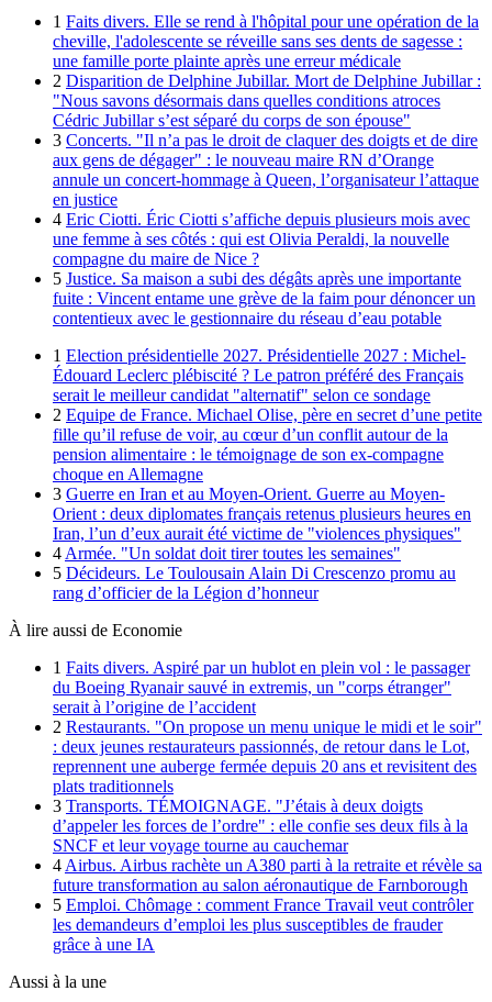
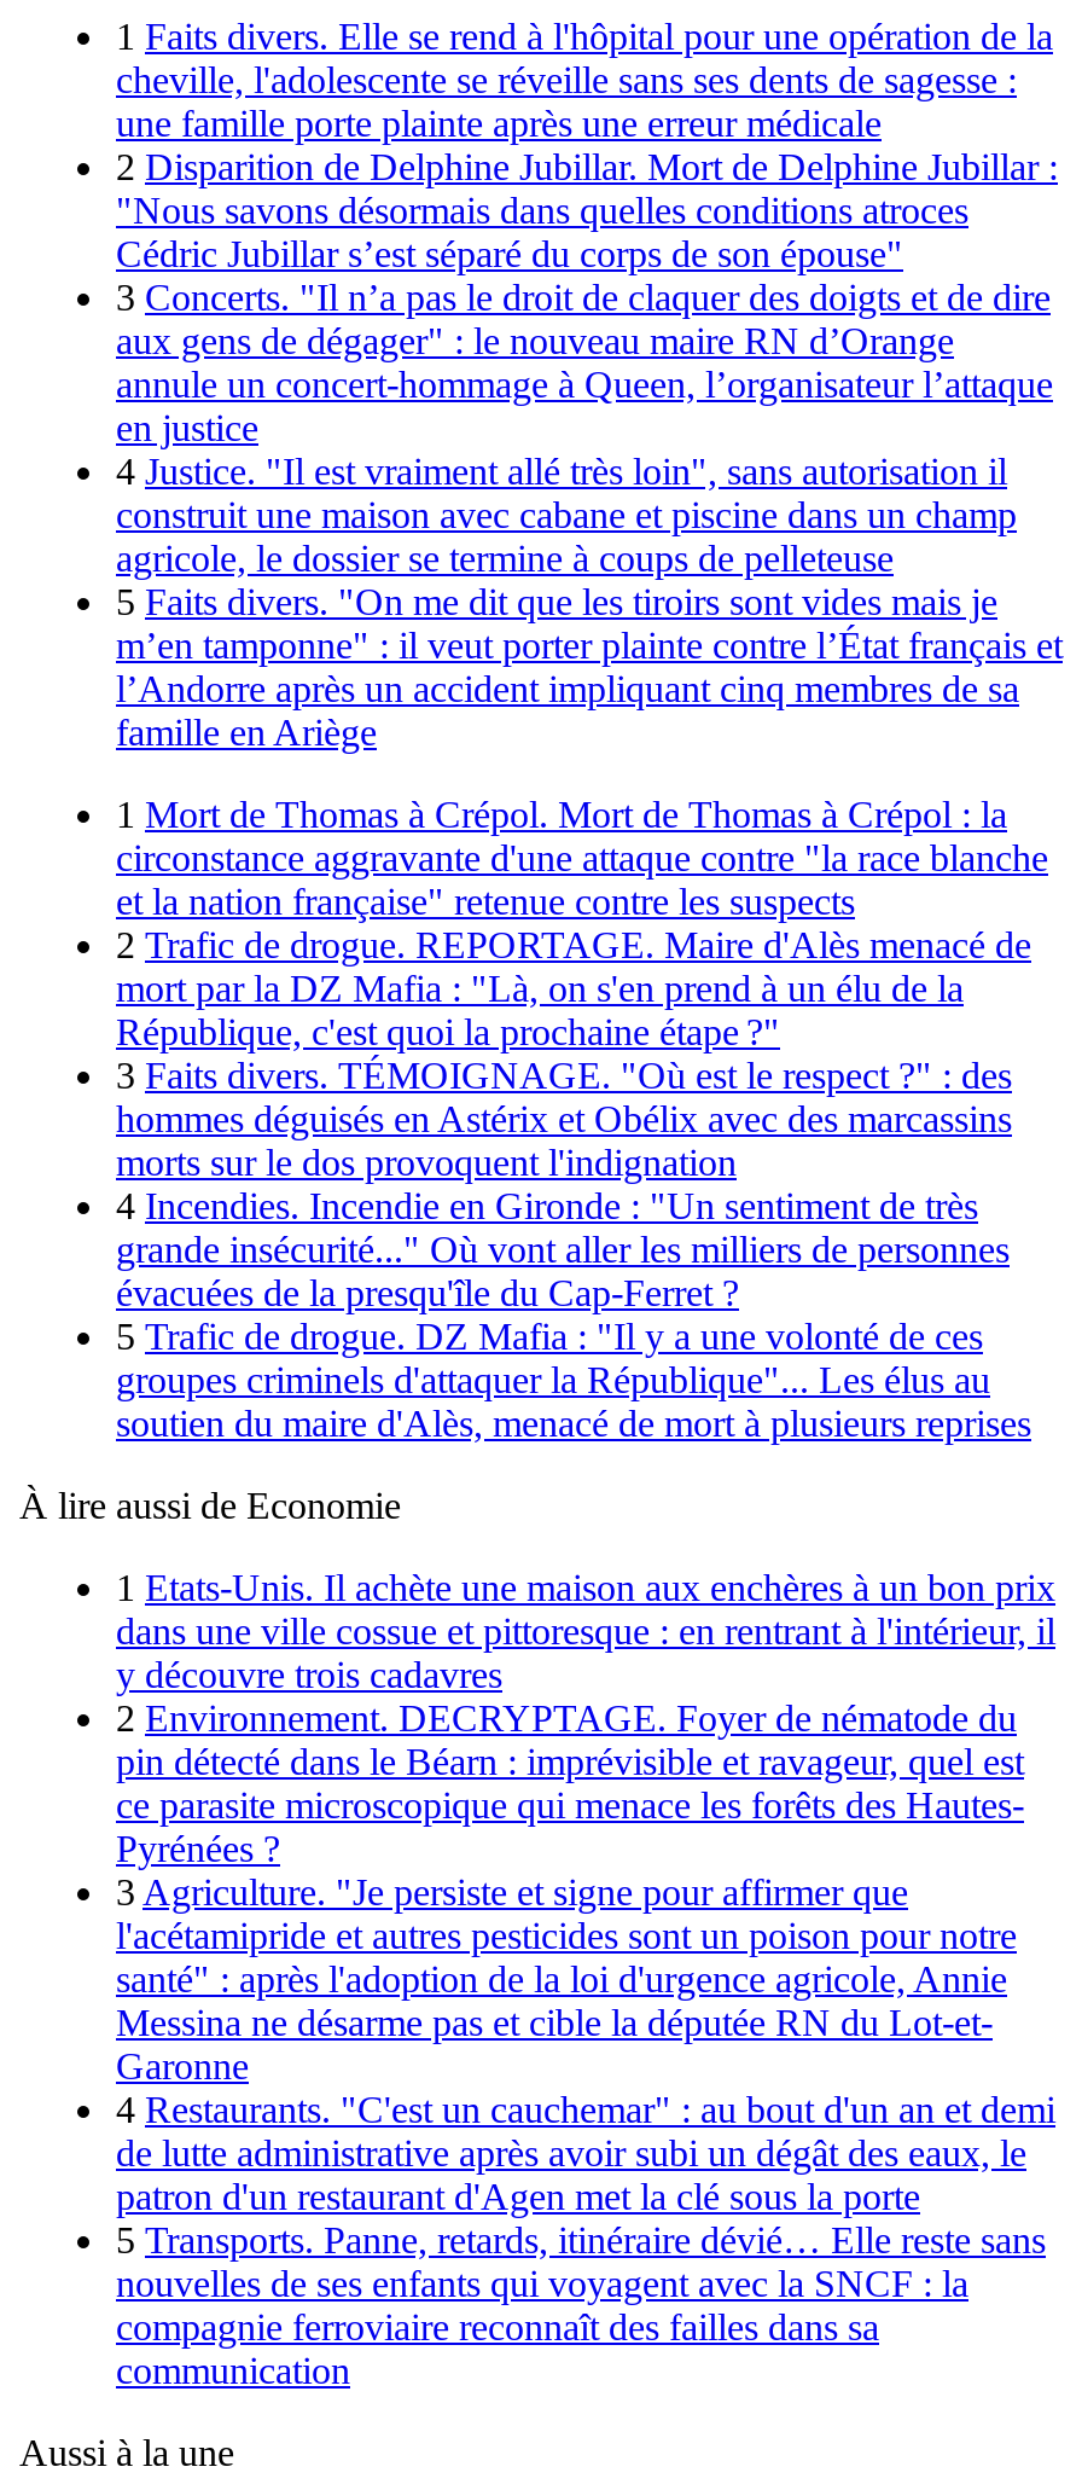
- 4 Eric Ciotti. Éric Ciotti s’affiche depuis plusieurs mois avec
- une femme à ses côtés : qui est Olivia Peraldi, la nouvelle
- compagne du maire de Nice ?
- 5 Justice. Sa maison a subi des dégâts après une importante
- fuite : Vincent entame une grève de la faim pour dénoncer un
- contentieux avec le gestionnaire du réseau d’eau potable
+ 4 Justice. "Il est vraiment allé très loin", sans autorisation il
+ construit une maison avec cabane et piscine dans un champ
+ agricole, le dossier se termine à coups de pelleteuse
+ 5 Faits divers. "On me dit que les tiroirs sont vides mais je
+ m’en tamponne" : il veut porter plainte contre l’État français et
+ l’Andorre après un accident impliquant cinq membres de sa
+ famille en Ariège

- 1 Election présidentielle 2027. Présidentielle 2027 : Michel-
- Édouard Leclerc plébiscité ? Le patron préféré des Français
- serait le meilleur candidat "alternatif" selon ce sondage
- 2 Equipe de France. Michael Olise, père en secret d’une petite
- fille qu’il refuse de voir, au cœur d’un conflit autour de la
- pension alimentaire : le témoignage de son ex-compagne
- choque en Allemagne
- 3 Guerre en Iran et au Moyen-Orient. Guerre au Moyen-
- Orient : deux diplomates français retenus plusieurs heures en
- Iran, l’un d’eux aurait été victime de "violences physiques"
- 4 Armée. "Un soldat doit tirer toutes les semaines"
- 5 Décideurs. Le Toulousain Alain Di Crescenzo promu au
- rang d’officier de la Légion d’honneur
+ 1 Mort de Thomas à Crépol. Mort de Thomas à Crépol : la
+ circonstance aggravante d'une attaque contre "la race blanche
+ et la nation française" retenue contre les suspects
+ 2 Trafic de drogue. REPORTAGE. Maire d'Alès menacé de
+ mort par la DZ Mafia : "Là, on s'en prend à un élu de la
+ République, c'est quoi la prochaine étape ?"
+ 3 Faits divers. TÉMOIGNAGE. "Où est le respect ?" : des
+ hommes déguisés en Astérix et Obélix avec des marcassins
+ morts sur le dos provoquent l'indignation
+ 4 Incendies. Incendie en Gironde : "Un sentiment de très
+ grande insécurité..." Où vont aller les milliers de personnes
+ évacuées de la presqu'île du Cap-Ferret ?
+ 5 Trafic de drogue. DZ Mafia : "Il y a une volonté de ces
+ groupes criminels d'attaquer la République"... Les élus au
+ soutien du maire d'Alès, menacé de mort à plusieurs reprises

- 1 Faits divers. Aspiré par un hublot en plein vol : le passager
- du Boeing Ryanair sauvé in extremis, un "corps étranger"
- serait à l’origine de l’accident
- 2 Restaurants. "On propose un menu unique le midi et le soir"
- : deux jeunes restaurateurs passionnés, de retour dans le Lot,
- reprennent une auberge fermée depuis 20 ans et revisitent des
- plats traditionnels
- 3 Transports. TÉMOIGNAGE. "J’étais à deux doigts
- d’appeler les forces de l’ordre" : elle confie ses deux fils à la
- SNCF et leur voyage tourne au cauchemar
- 4 Airbus. Airbus rachète un A380 parti à la retraite et révèle sa
- future transformation au salon aéronautique de Farnborough
- 5 Emploi. Chômage : comment France Travail veut contrôler
- les demandeurs d’emploi les plus susceptibles de frauder
- grâce à une IA
+ 1 Etats-Unis. Il achète une maison aux enchères à un bon prix
+ dans une ville cossue et pittoresque : en rentrant à l'intérieur, il
+ y découvre trois cadavres
+ 2 Environnement. DECRYPTAGE. Foyer de nématode du
+ pin détecté dans le Béarn : imprévisible et ravageur, quel est
+ ce parasite microscopique qui menace les forêts des Hautes-
+ Pyrénées ?
+ 3 Agriculture. "Je persiste et signe pour affirmer que
+ l'acétamipride et autres pesticides sont un poison pour notre
+ santé" : après l'adoption de la loi d'urgence agricole, Annie
+ Messina ne désarme pas et cible la députée RN du Lot-et-
+ Garonne
+ 4 Restaurants. "C'est un cauchemar" : au bout d'un an et demi
+ de lutte administrative après avoir subi un dégât des eaux, le
+ patron d'un restaurant d'Agen met la clé sous la porte
+ 5 Transports. Panne, retards, itinéraire dévié… Elle reste sans
+ nouvelles de ses enfants qui voyagent avec la SNCF : la
+ compagnie ferroviaire reconnaît des failles dans sa
+ communication
